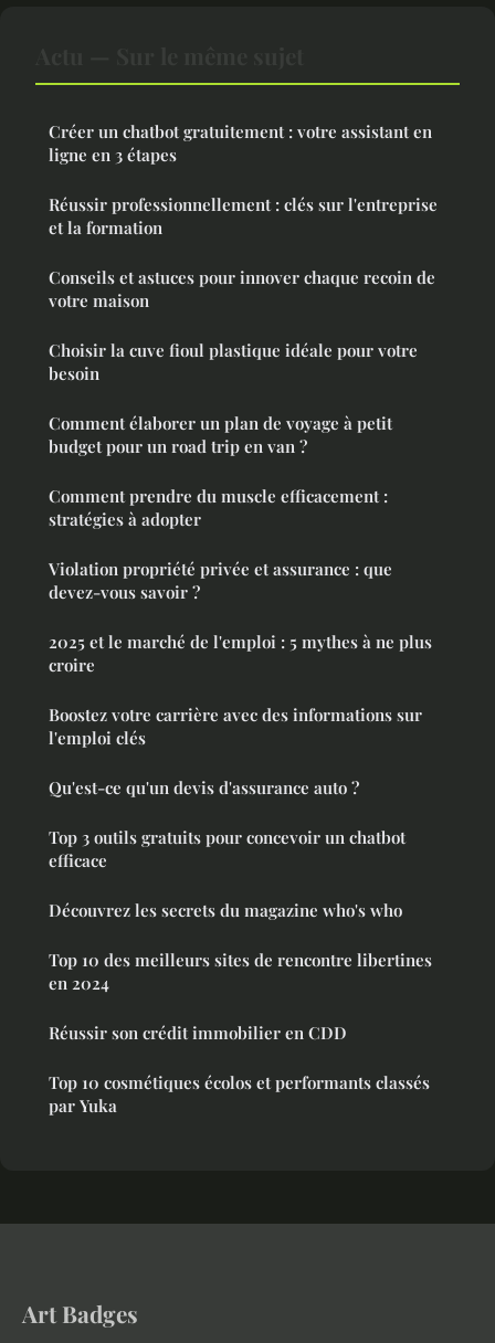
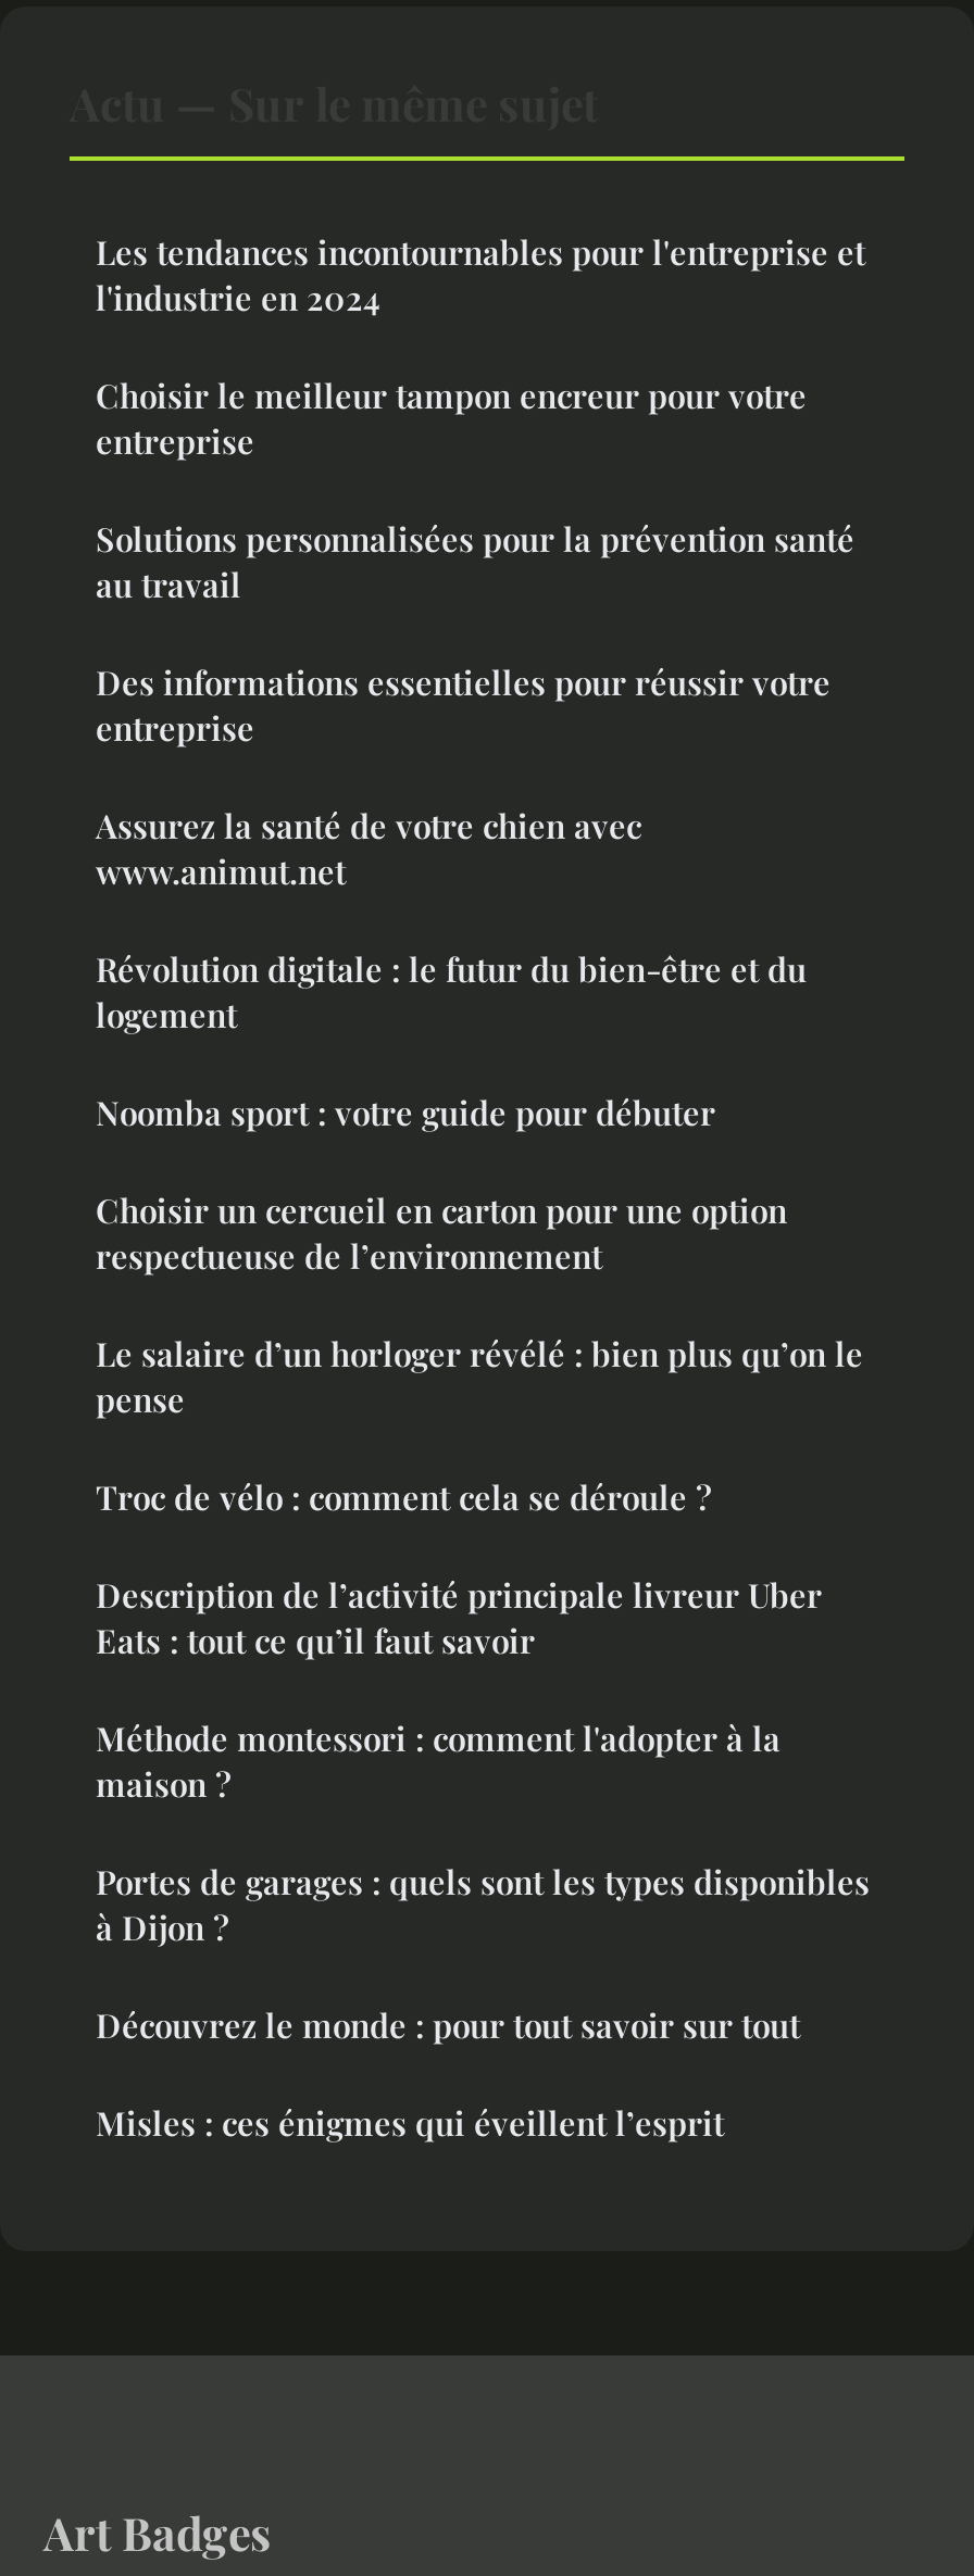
- Créer un chatbot gratuitement : votre assistant en
- ligne en 3 étapes
+ Les tendances incontournables pour l'entreprise et
+ l'industrie en 2024

- Réussir professionnellement : clés sur l'entreprise
- et la formation
+ Choisir le meilleur tampon encreur pour votre
+ entreprise

- Conseils et astuces pour innover chaque recoin de
- votre maison
+ Solutions personnalisées pour la prévention santé
+ au travail

- Choisir la cuve fioul plastique idéale pour votre
- besoin
+ Des informations essentielles pour réussir votre
+ entreprise

- Comment élaborer un plan de voyage à petit
- budget pour un road trip en van ?
+ Assurez la santé de votre chien avec
+ www.animut.net

- Comment prendre du muscle efficacement :
- stratégies à adopter
+ Révolution digitale : le futur du bien-être et du
+ logement

- Violation propriété privée et assurance : que
- devez-vous savoir ?
+ Noomba sport : votre guide pour débuter

- 2025 et le marché de l'emploi : 5 mythes à ne plus
- croire
+ Choisir un cercueil en carton pour une option
+ respectueuse de l’environnement

- Boostez votre carrière avec des informations sur
- l'emploi clés
+ Le salaire d’un horloger révélé : bien plus qu’on le
+ pense

- Qu'est-ce qu'un devis d'assurance auto ?
+ Troc de vélo : comment cela se déroule ?

- Top 3 outils gratuits pour concevoir un chatbot
- efficace
+ Description de l’activité principale livreur Uber
+ Eats : tout ce qu’il faut savoir

- Découvrez les secrets du magazine who's who
+ Méthode montessori : comment l'adopter à la
+ maison ?

- Top 10 des meilleurs sites de rencontre libertines
- en 2024
+ Portes de garages : quels sont les types disponibles
+ à Dijon ?

- Réussir son crédit immobilier en CDD
+ Découvrez le monde : pour tout savoir sur tout

- Top 10 cosmétiques écolos et performants classés
- par Yuka
+ Misles : ces énigmes qui éveillent l’esprit
